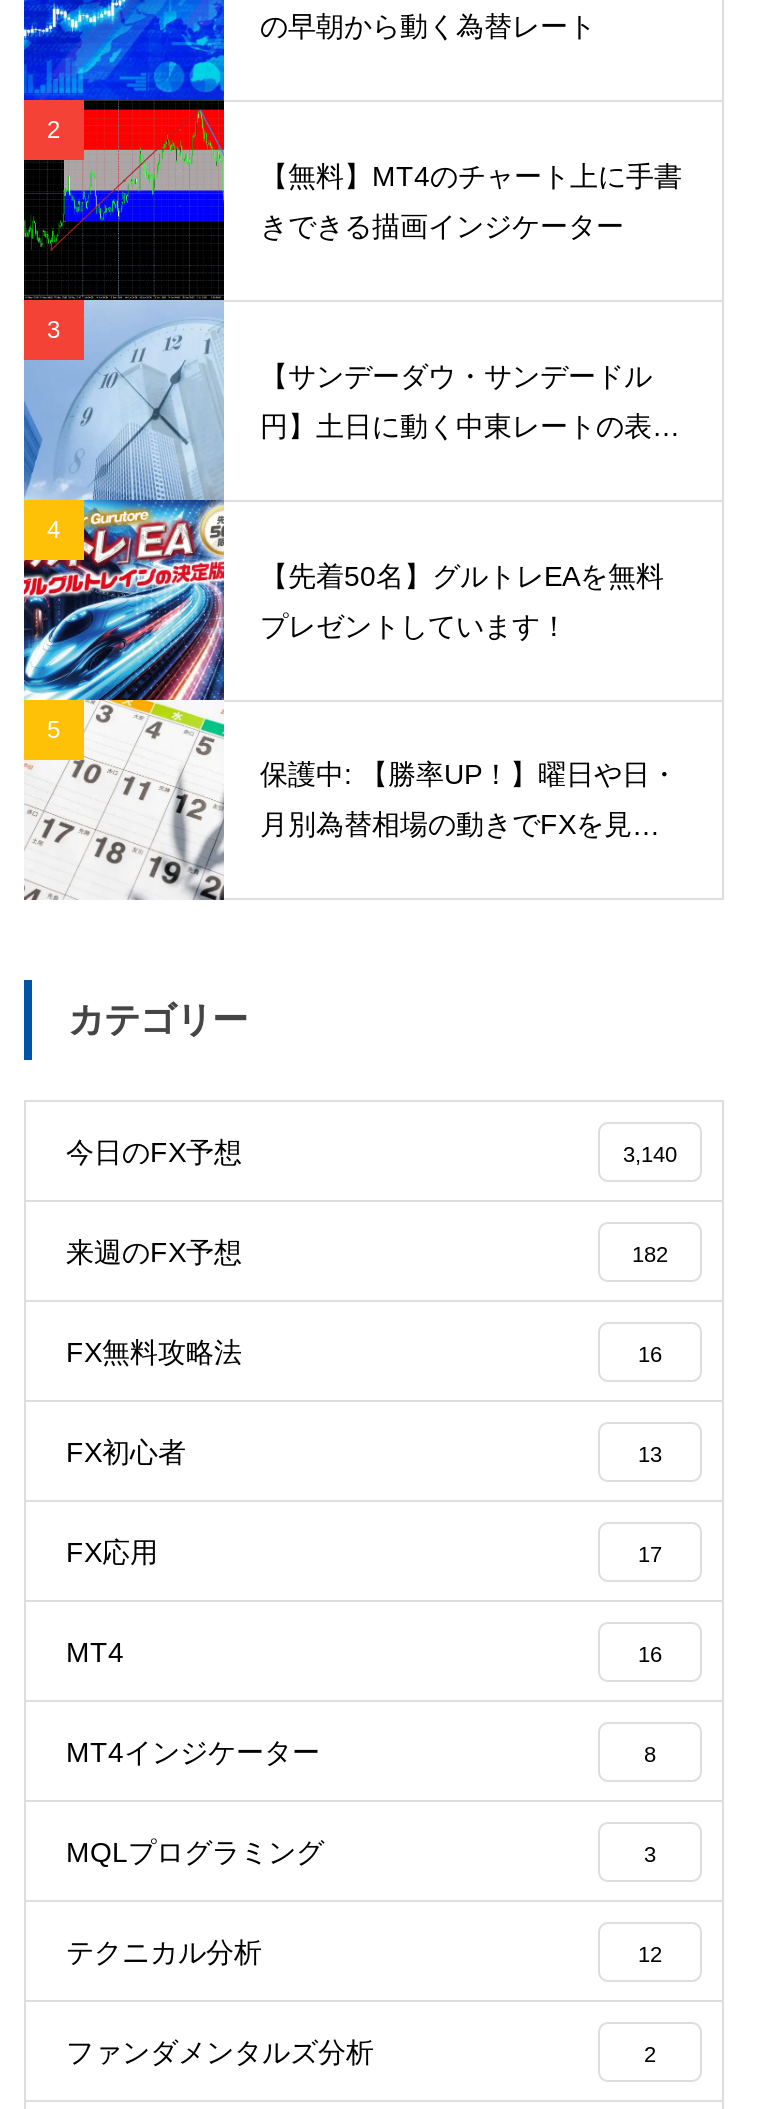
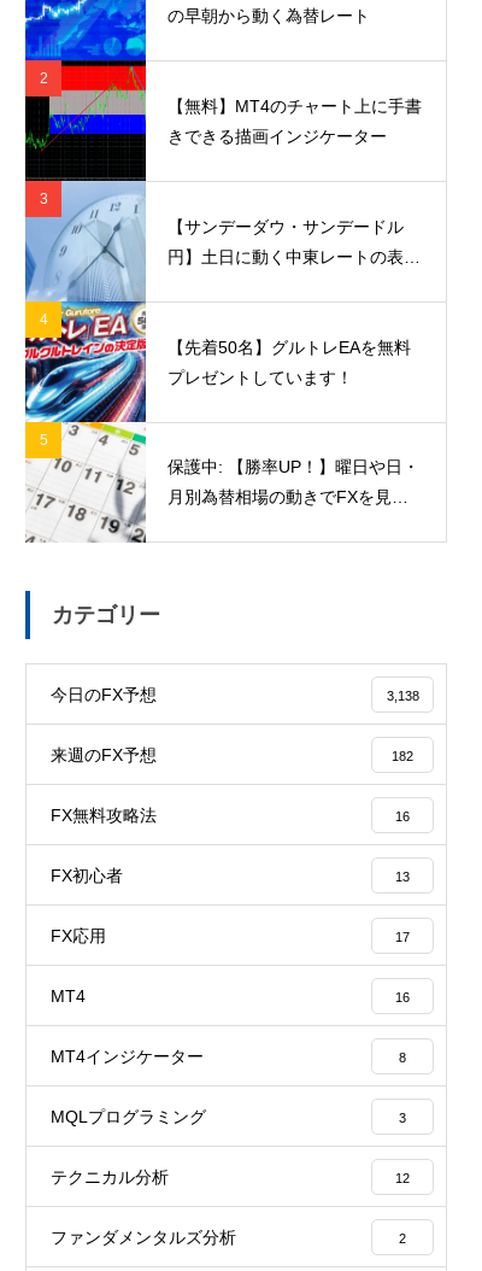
- 3,140
+ 3,138
